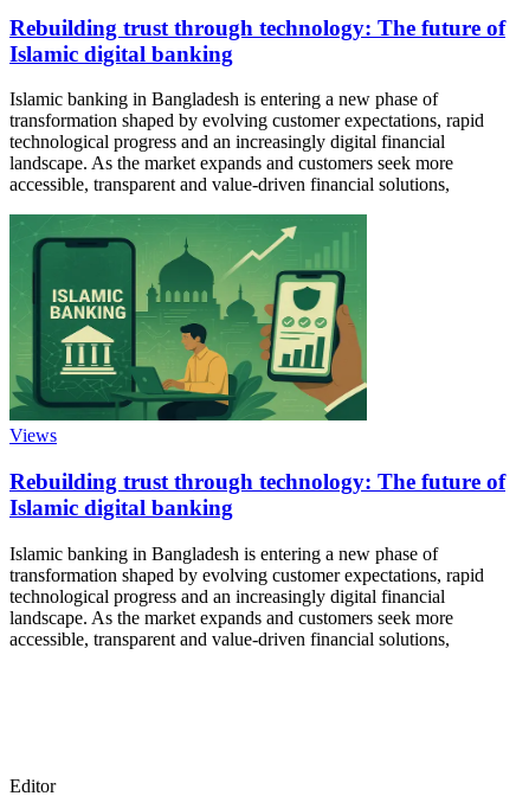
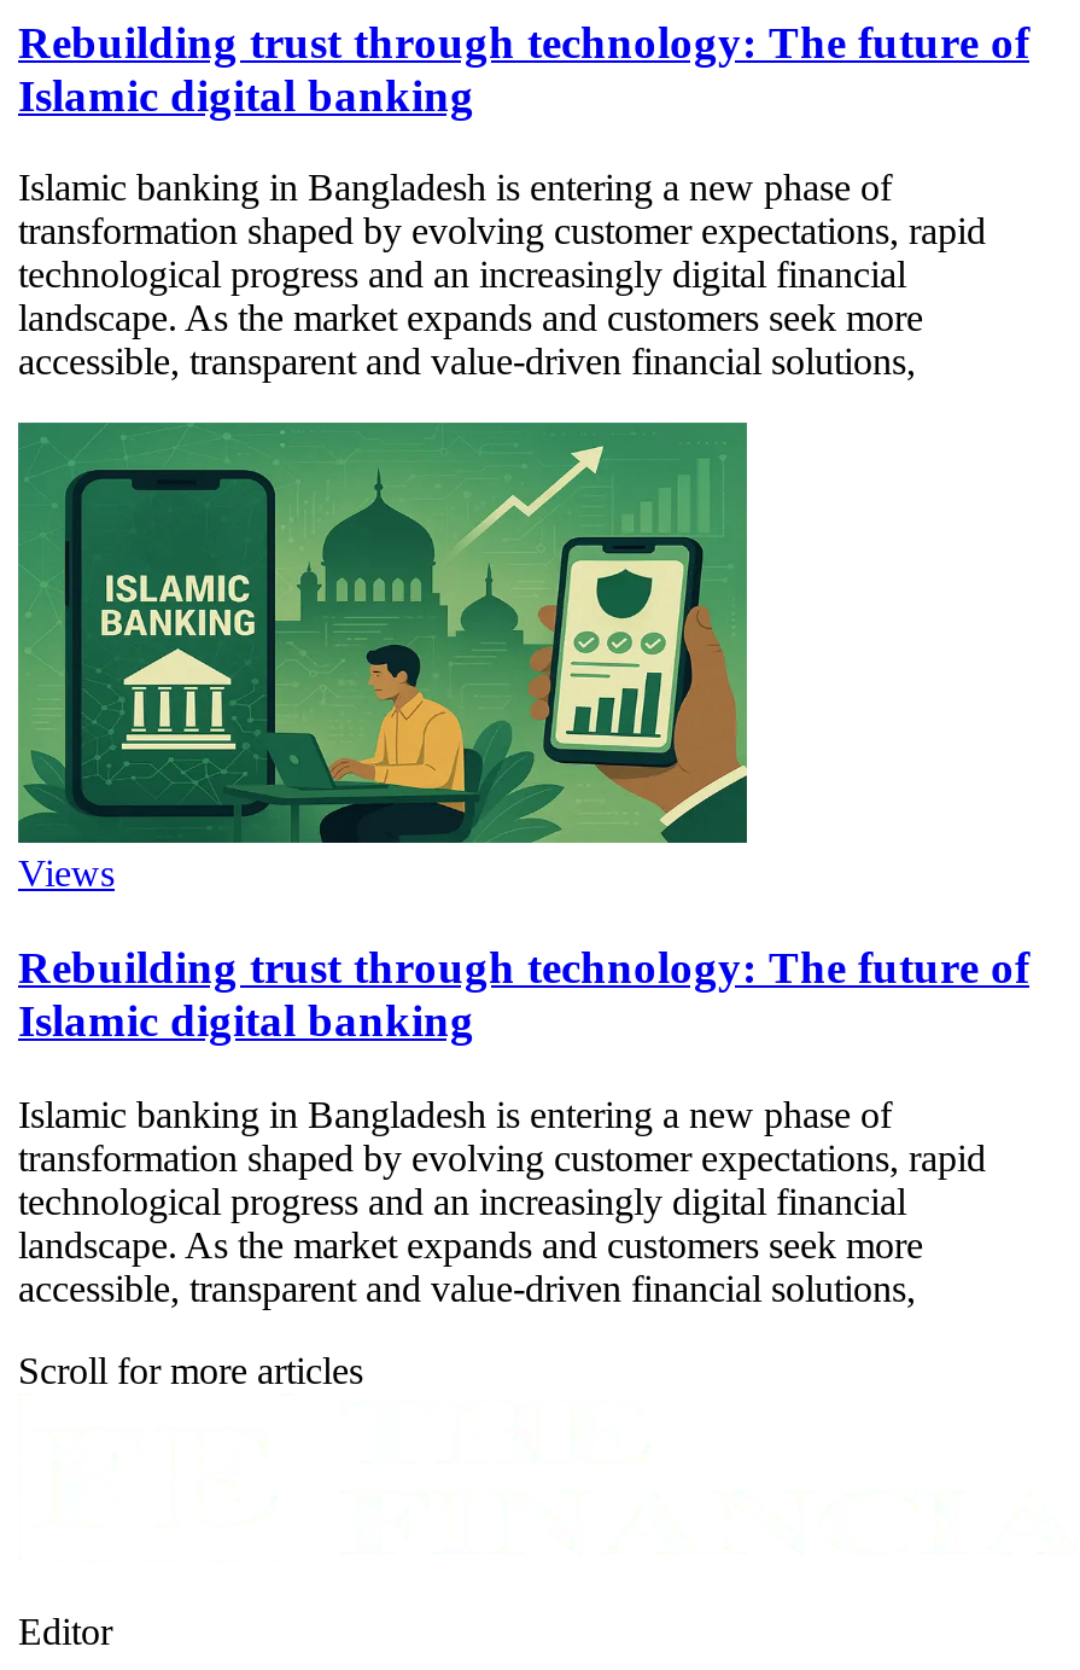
+ Scroll for more articles
